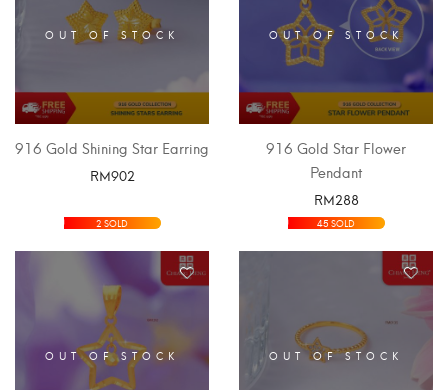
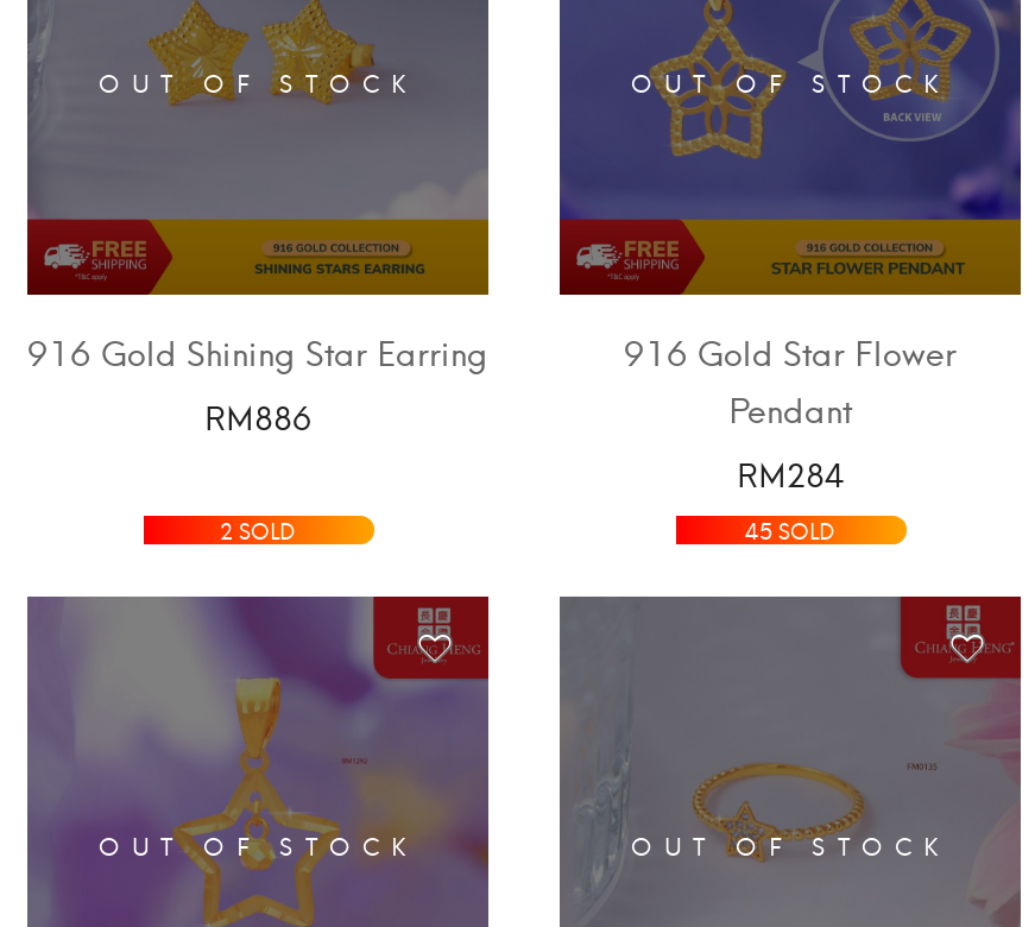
- RM902
+ RM886

- RM288
+ RM284
